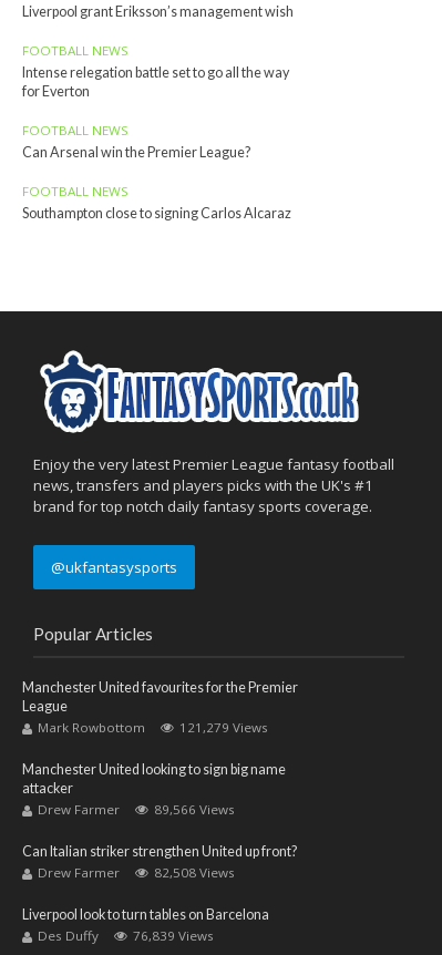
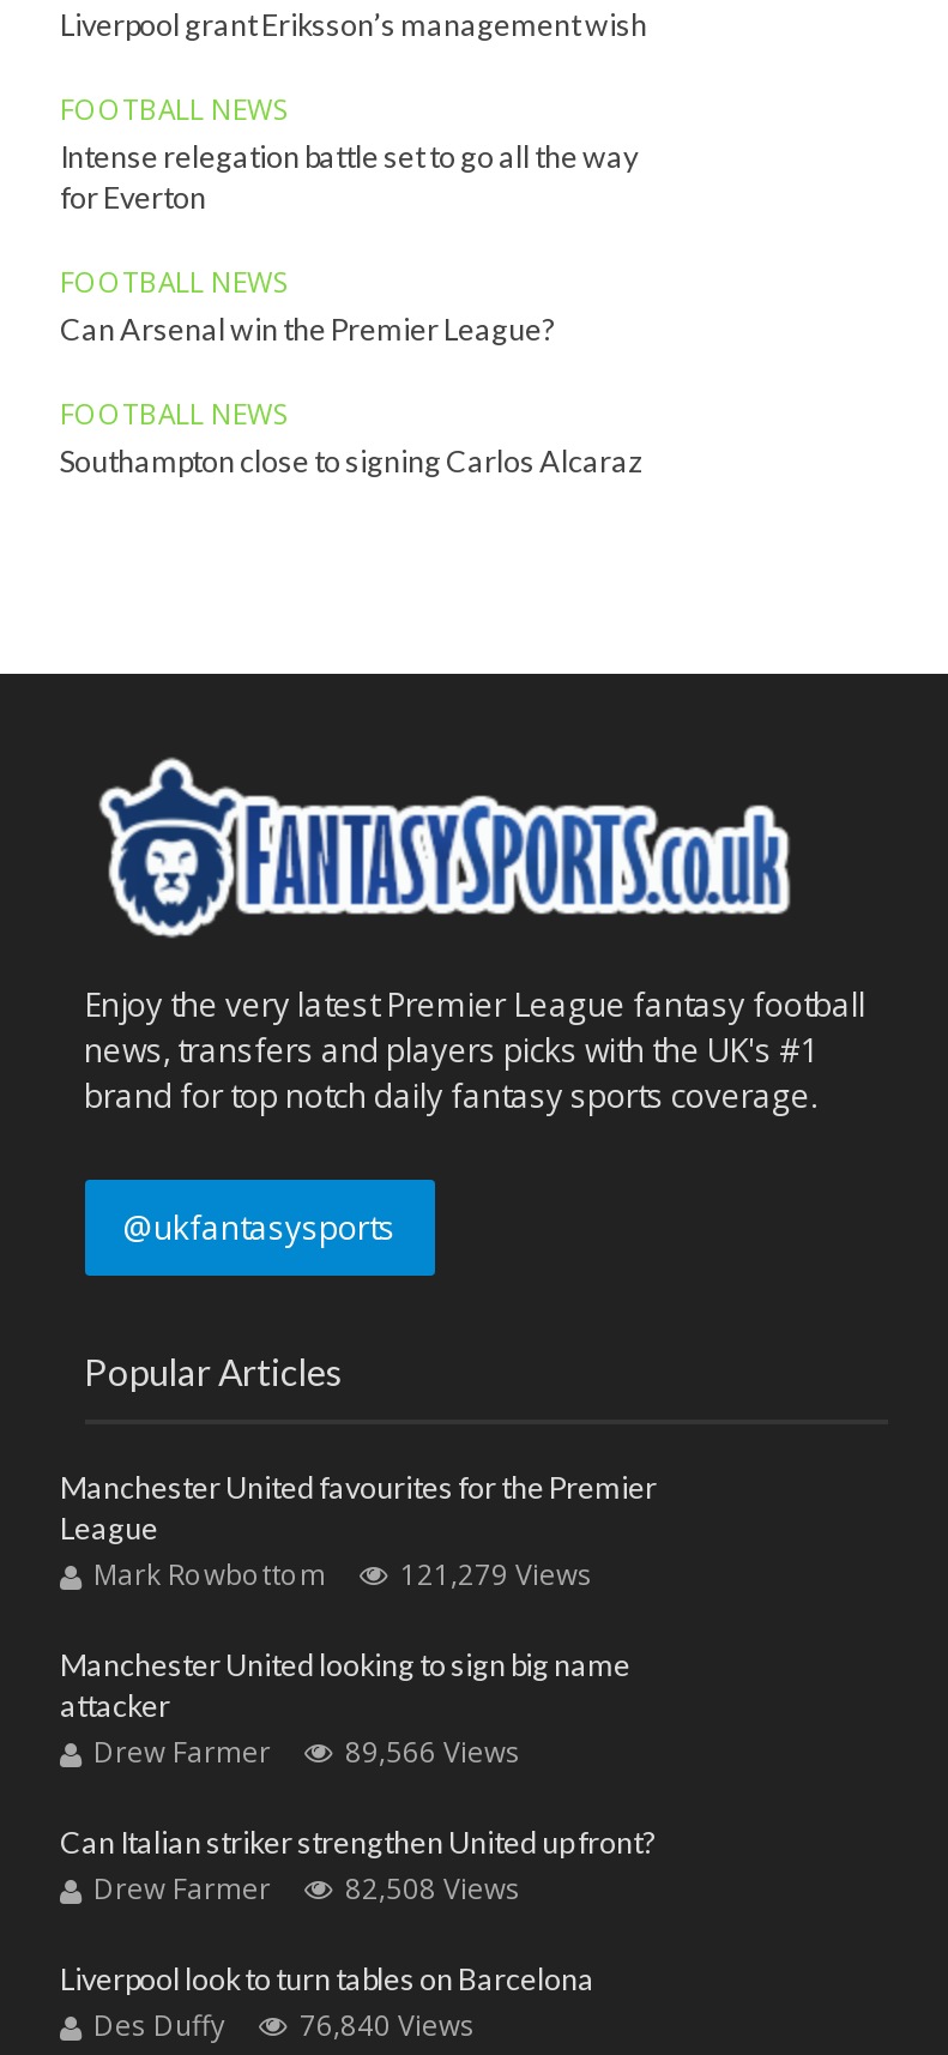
- 76,839 Views
+ 76,840 Views
